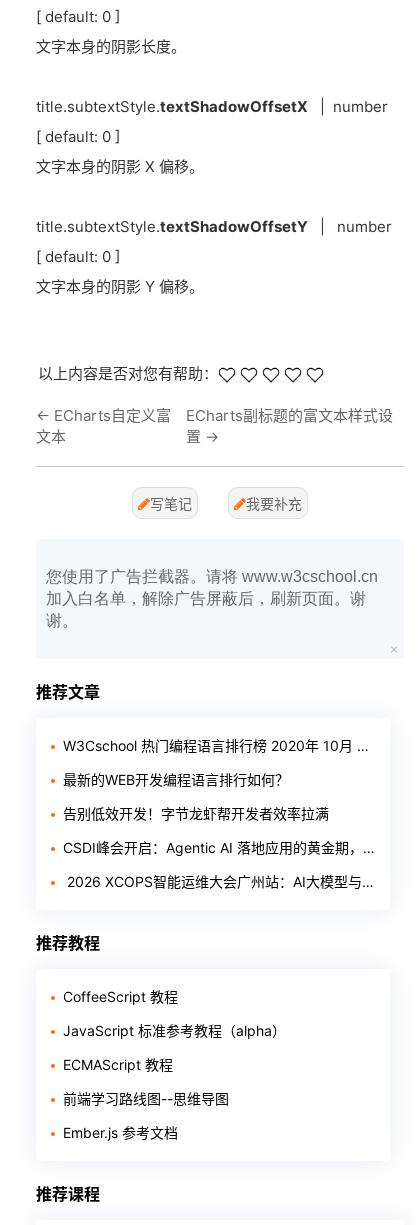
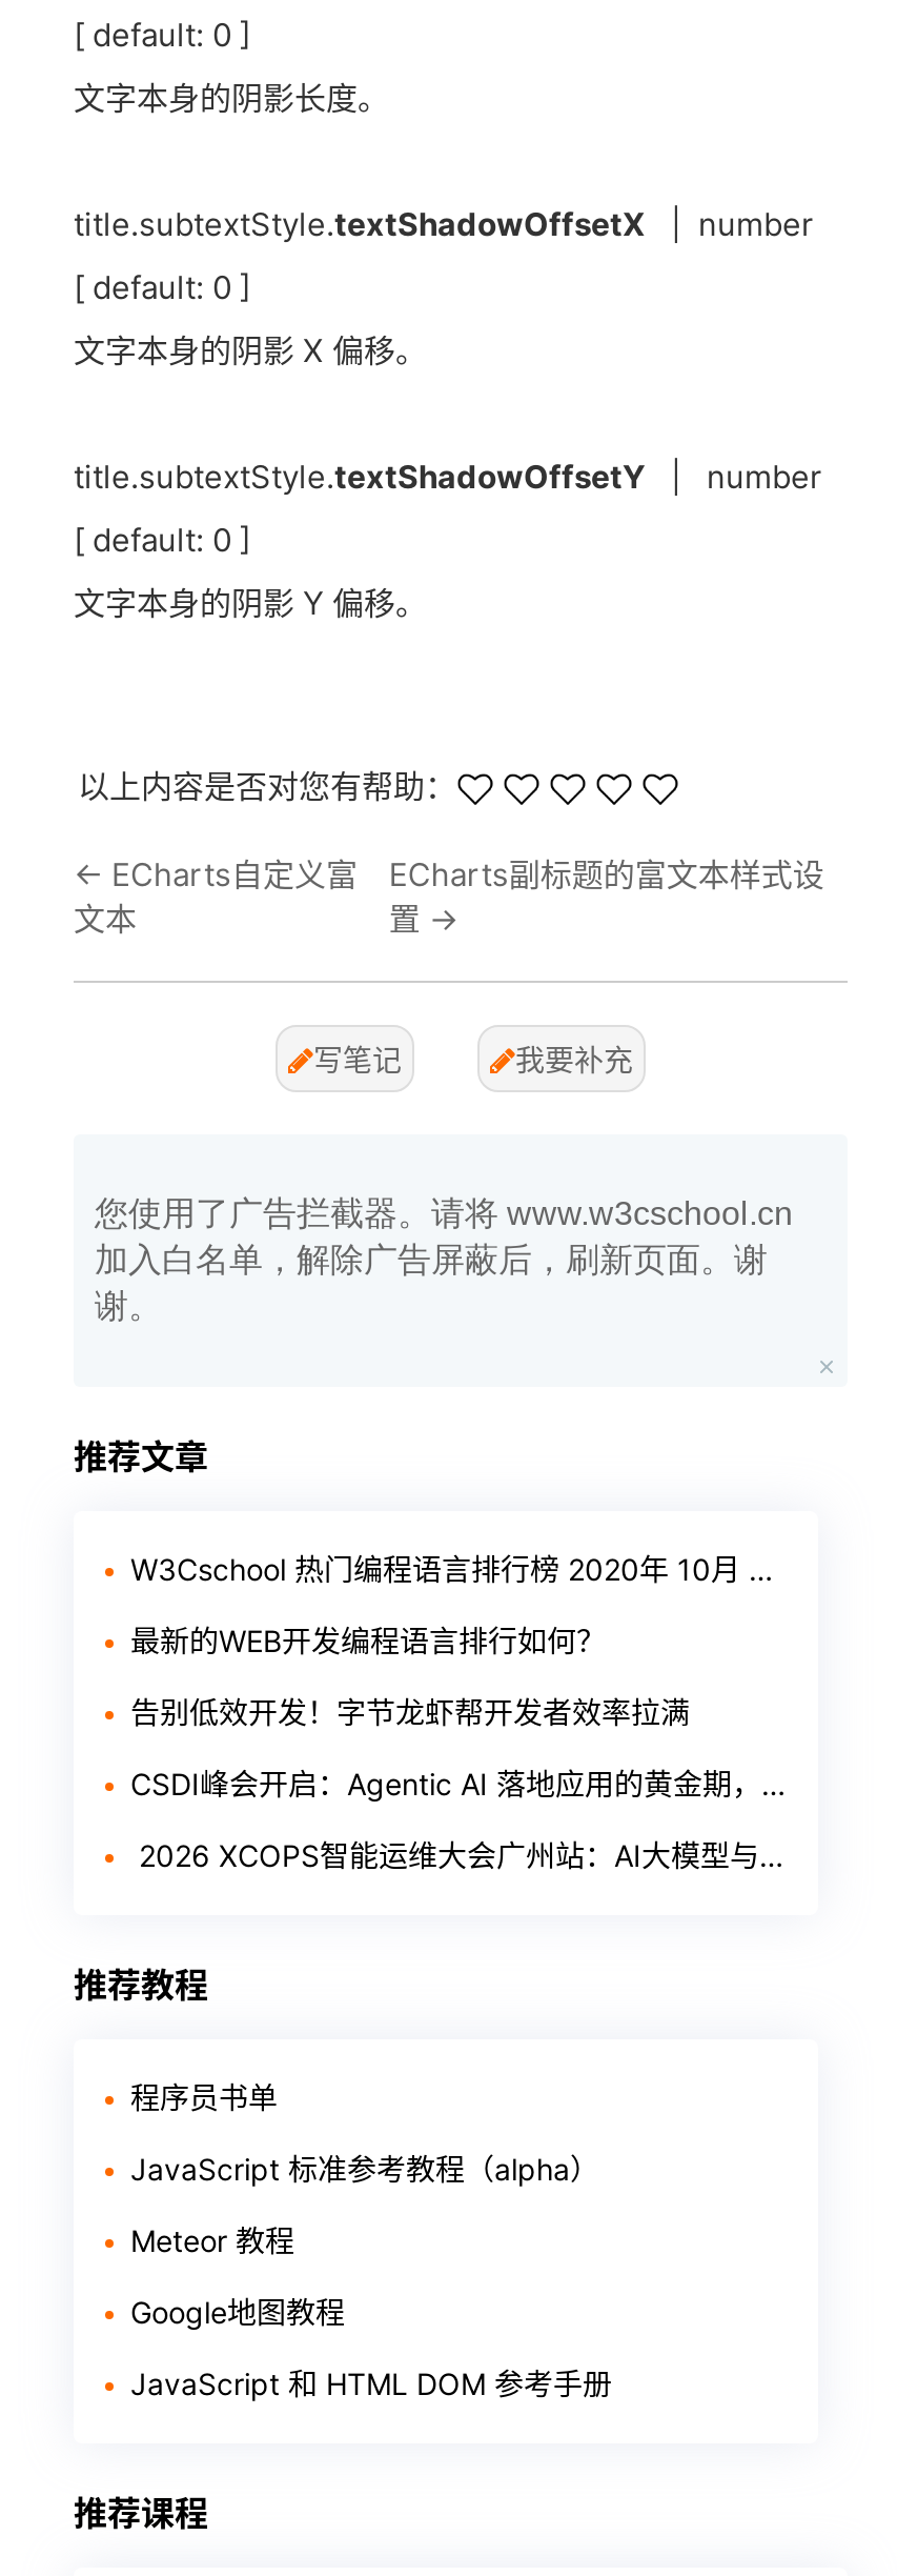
- CoffeeScript 教程
+ 程序员书单

- ECMAScript 教程
+ Meteor 教程

- 前端学习路线图--思维导图
+ Google地图教程

- Ember.js 参考文档
+ JavaScript 和 HTML DOM 参考手册
